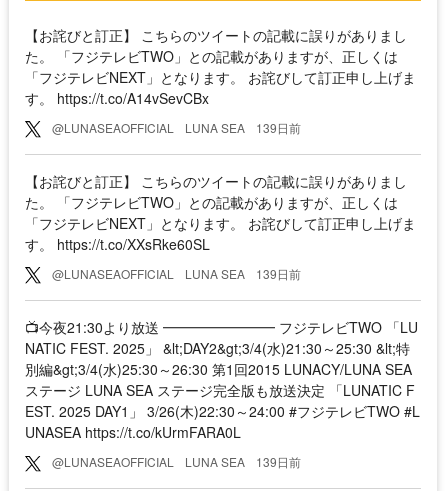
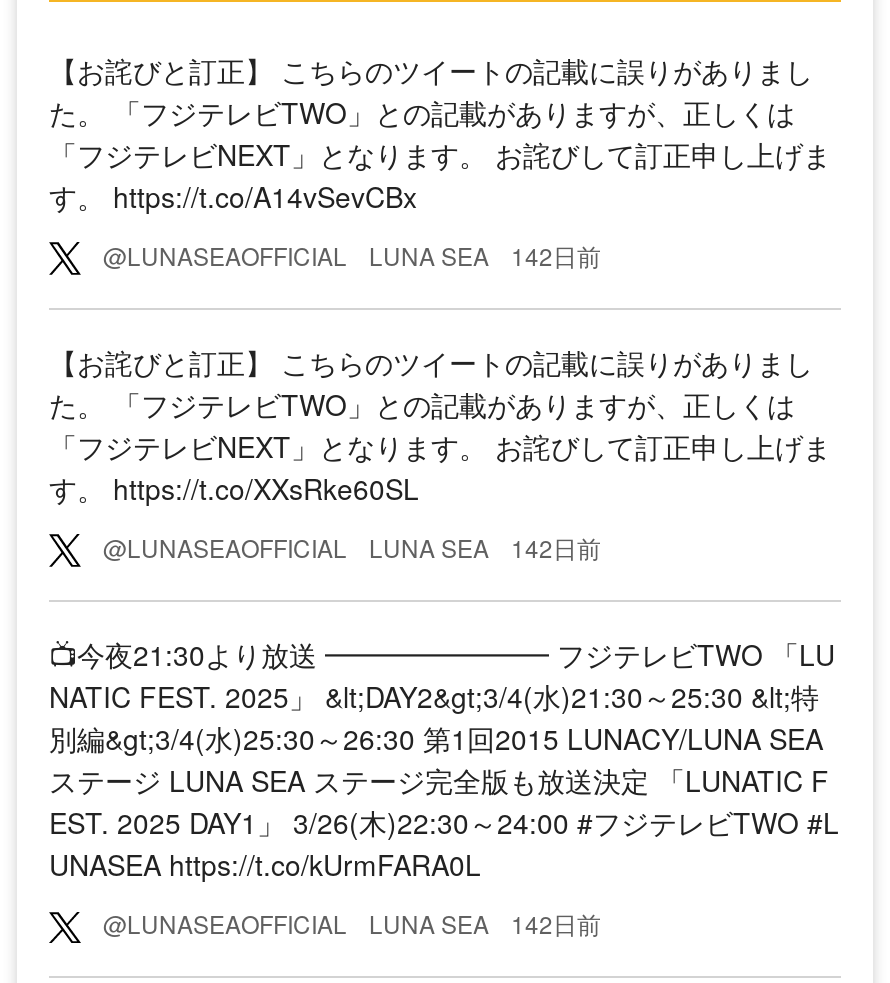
- @LUNASEAOFFICIAL LUNA SEA 139日前
+ @LUNASEAOFFICIAL LUNA SEA 142日前

- @LUNASEAOFFICIAL LUNA SEA 139日前
+ @LUNASEAOFFICIAL LUNA SEA 142日前

- @LUNASEAOFFICIAL LUNA SEA 139日前
+ @LUNASEAOFFICIAL LUNA SEA 142日前
